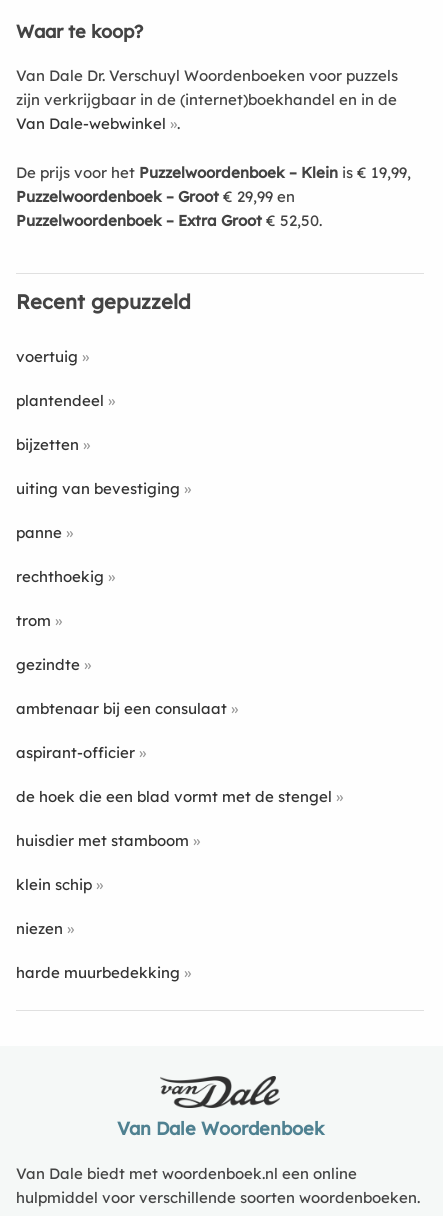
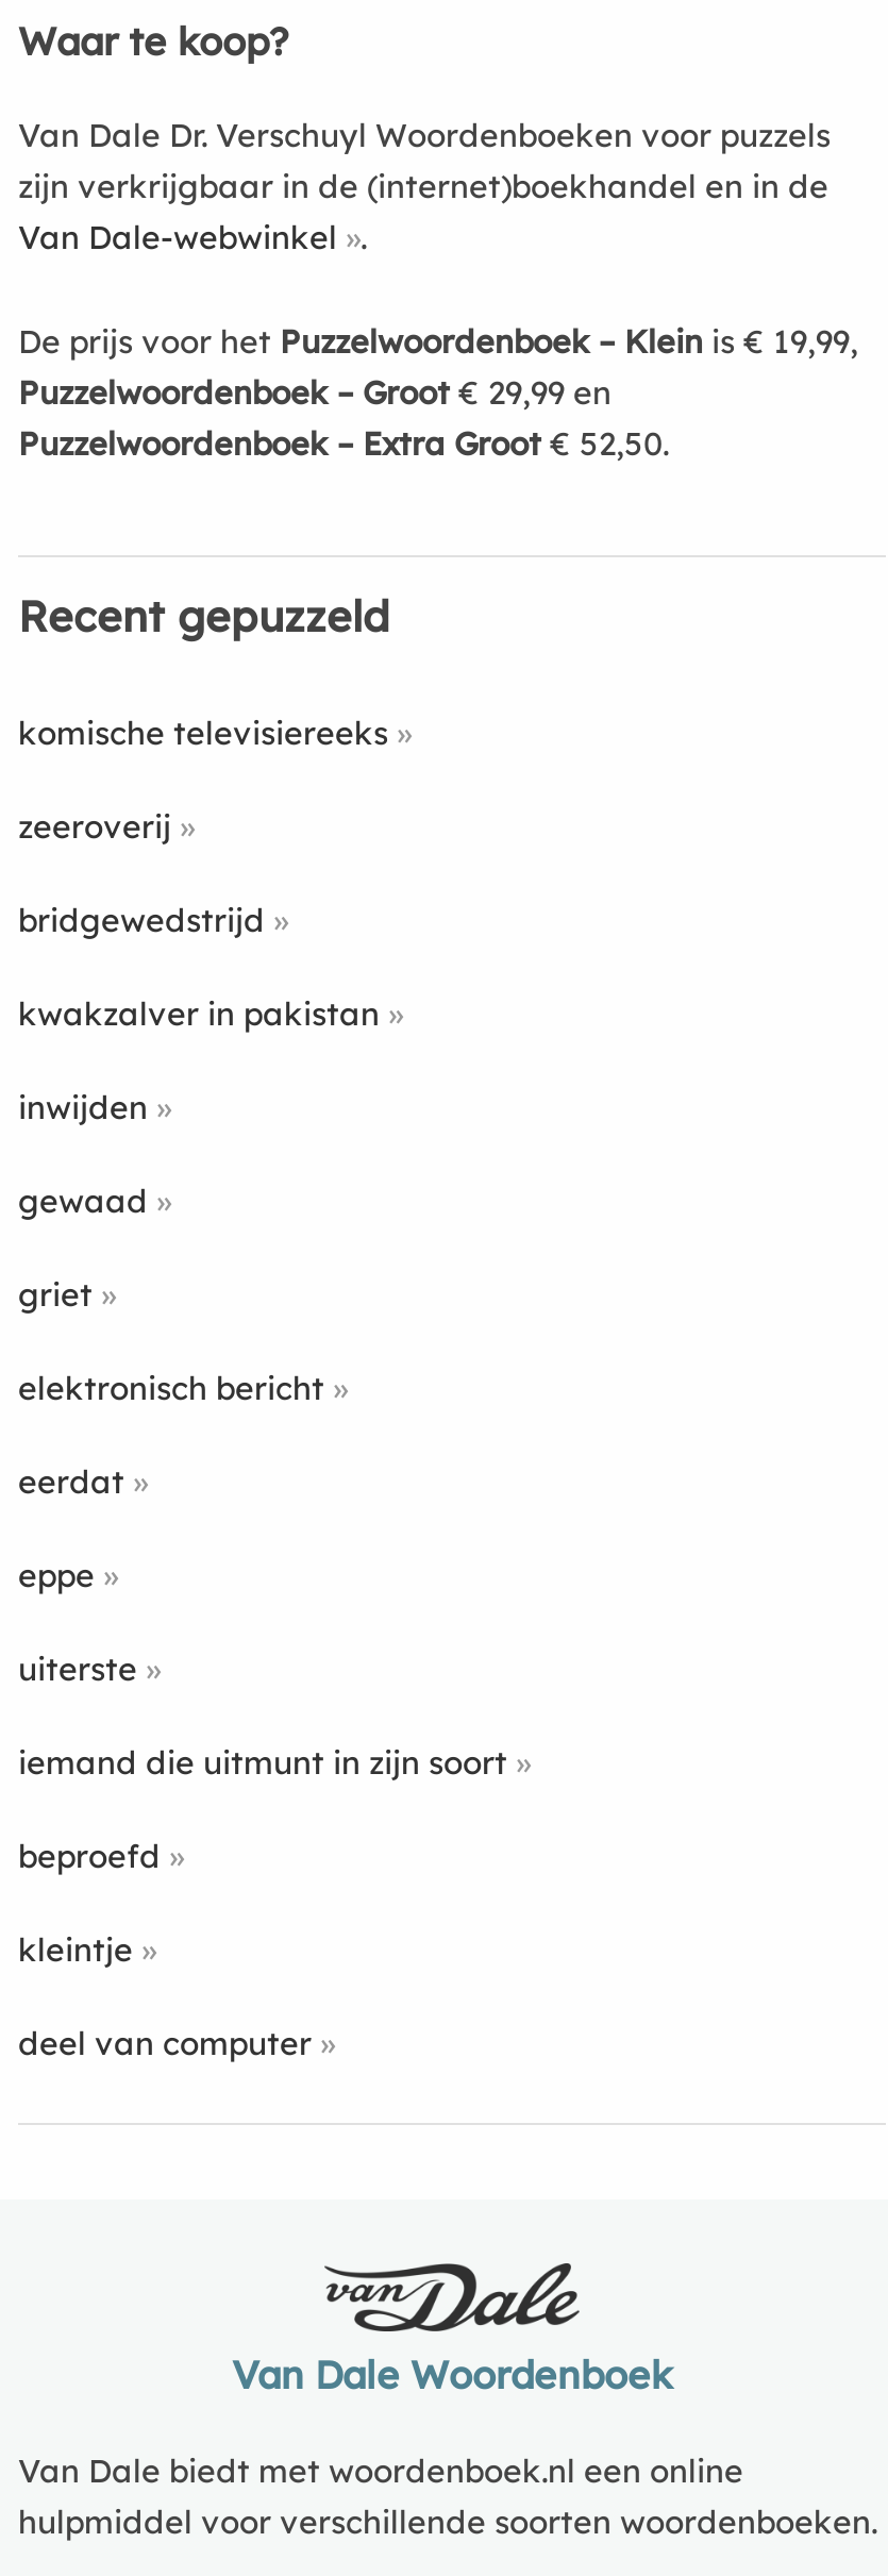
- voertuig
+ komische televisiereeks

- plantendeel
+ zeeroverij

- bijzetten
+ bridgewedstrijd

- uiting van bevestiging
+ kwakzalver in pakistan

- panne
+ inwijden

- rechthoekig
+ gewaad

- trom
+ griet

- gezindte
+ elektronisch bericht

- ambtenaar bij een consulaat
+ eerdat

- aspirant-officier
+ eppe

- de hoek die een blad vormt met de stengel
+ uiterste

- huisdier met stamboom
+ iemand die uitmunt in zijn soort

- klein schip
+ beproefd

- niezen
+ kleintje

- harde muurbedekking
+ deel van computer
